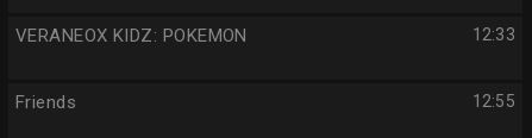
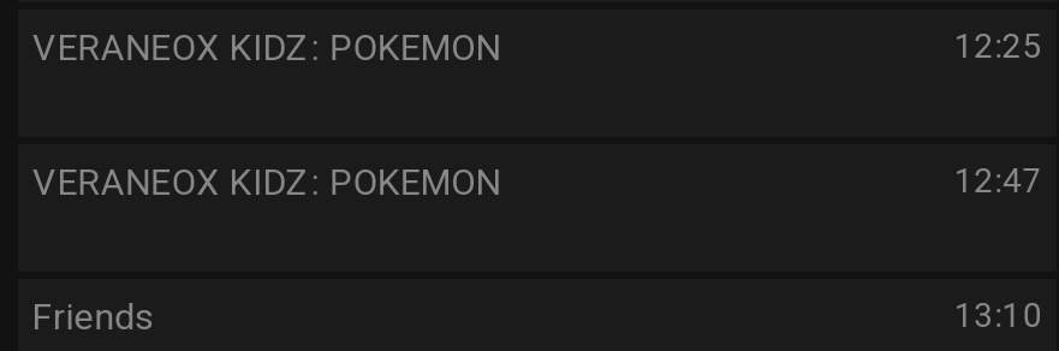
- 12:33
+ 12:25

- 12:55
+ 12:47
+ VERANEOX KIDZ: POKEMON
+ 13:10
